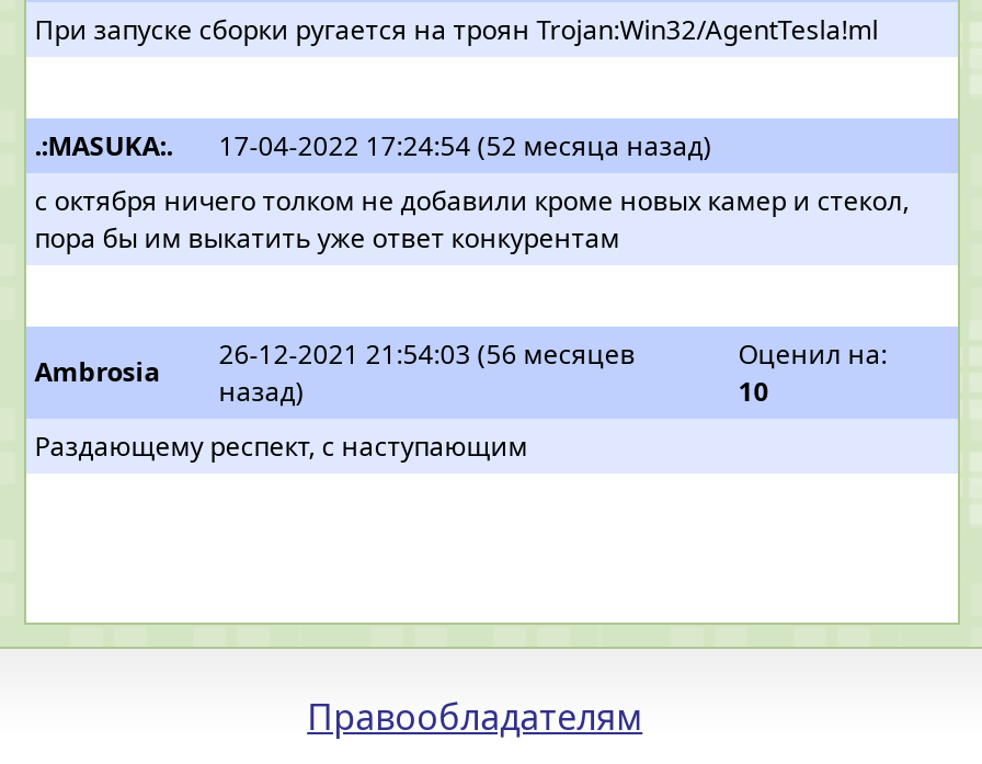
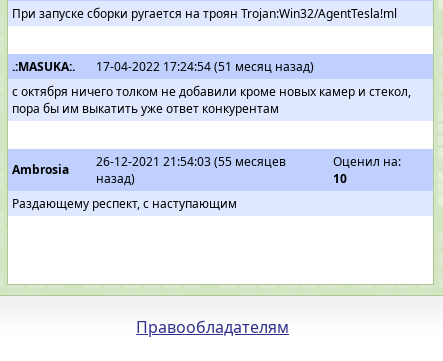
- .:MASUKA:. 17-04-2022 17:24:54 (52 месяца назад)
+ .:MASUKA:. 17-04-2022 17:24:54 (51 месяц назад)

- Ambrosia 26-12-2021 21:54:03 (56 месяцев
+ Ambrosia 26-12-2021 21:54:03 (55 месяцев
